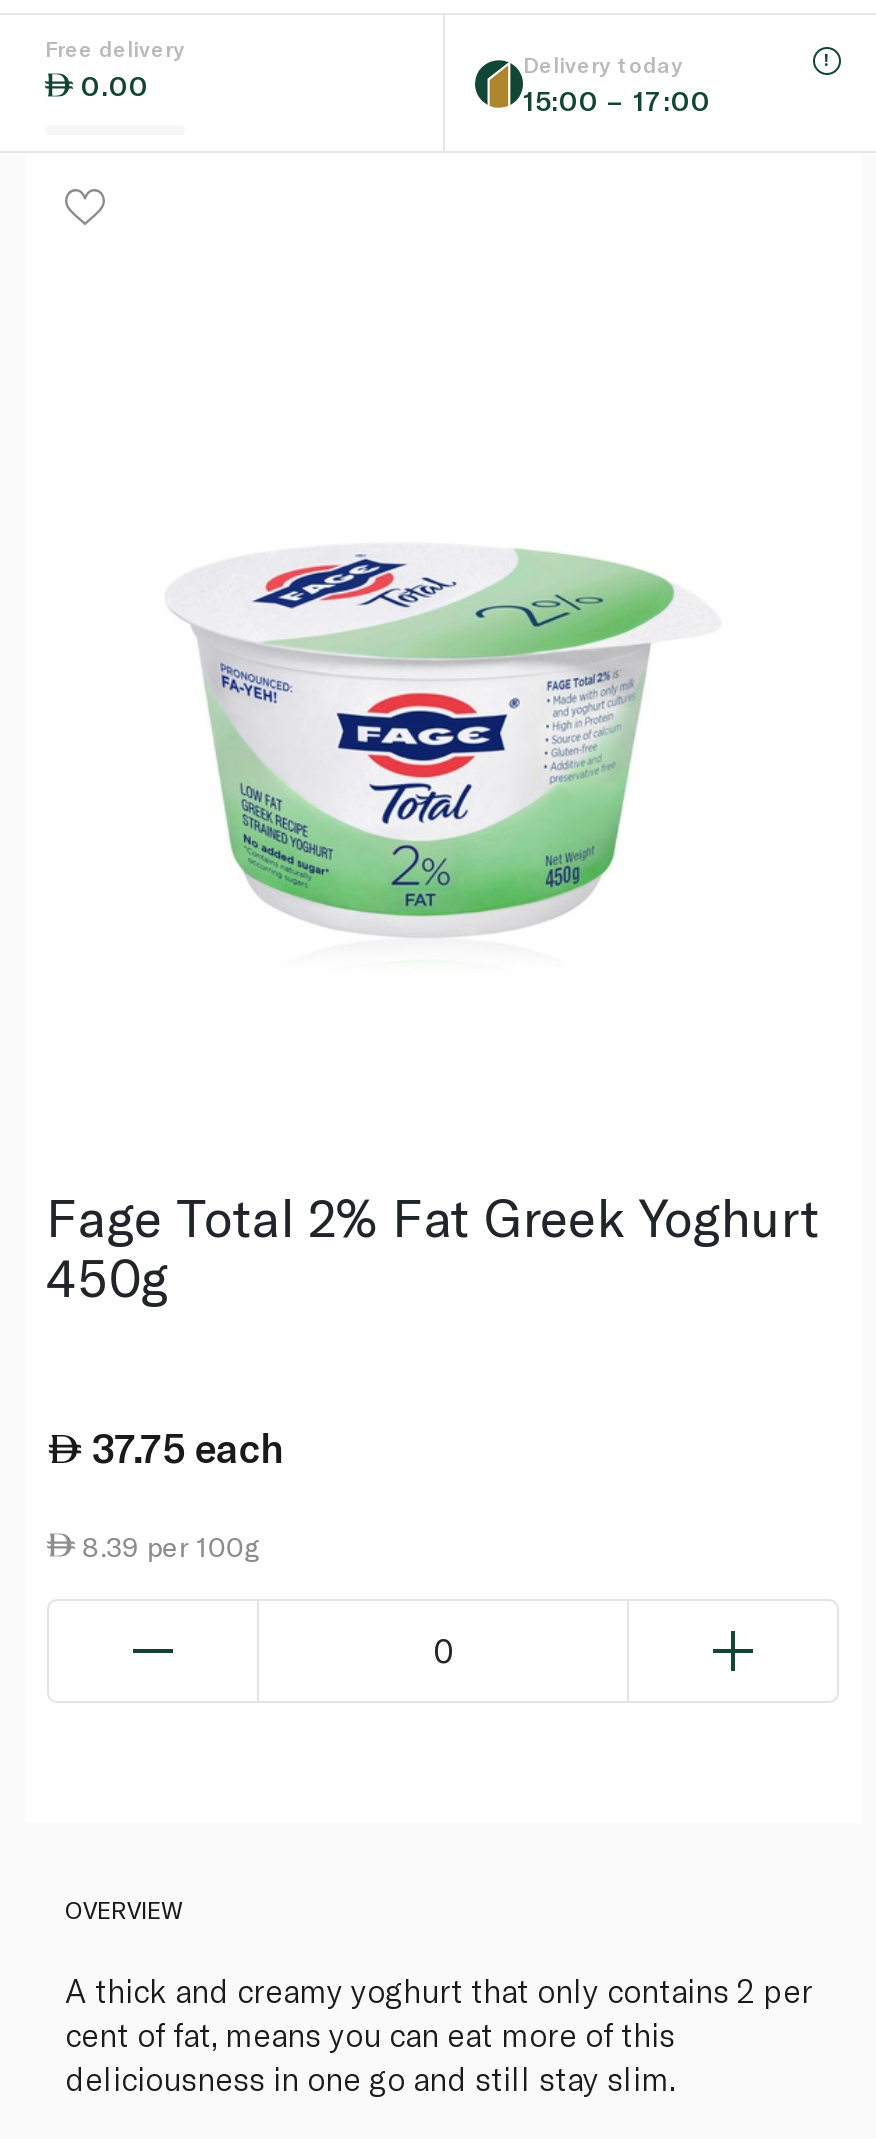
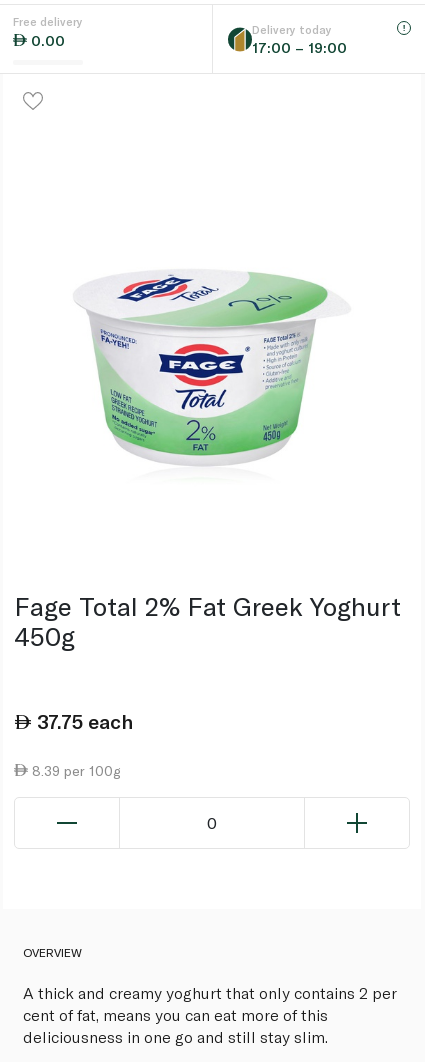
- 15:00 – 17:00
+ 17:00 – 19:00
